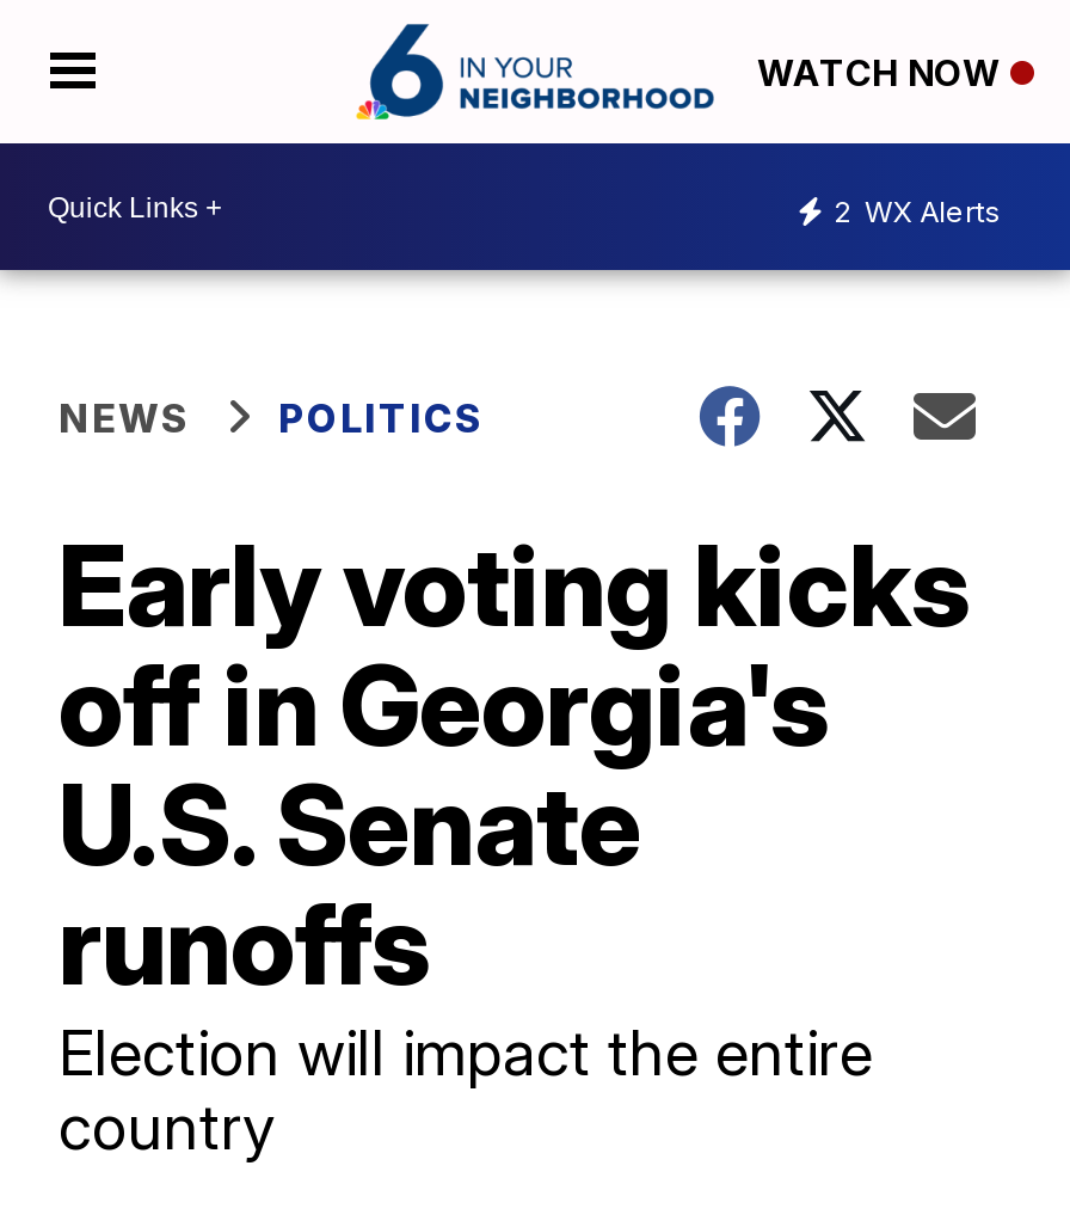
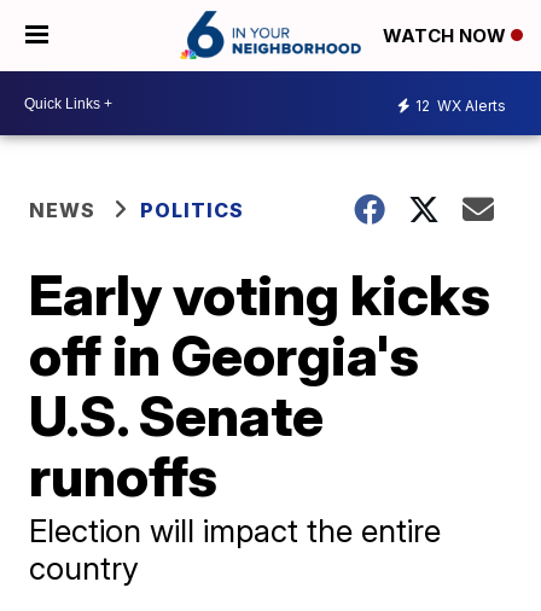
- 2 WX Alerts
+ 12 WX Alerts
